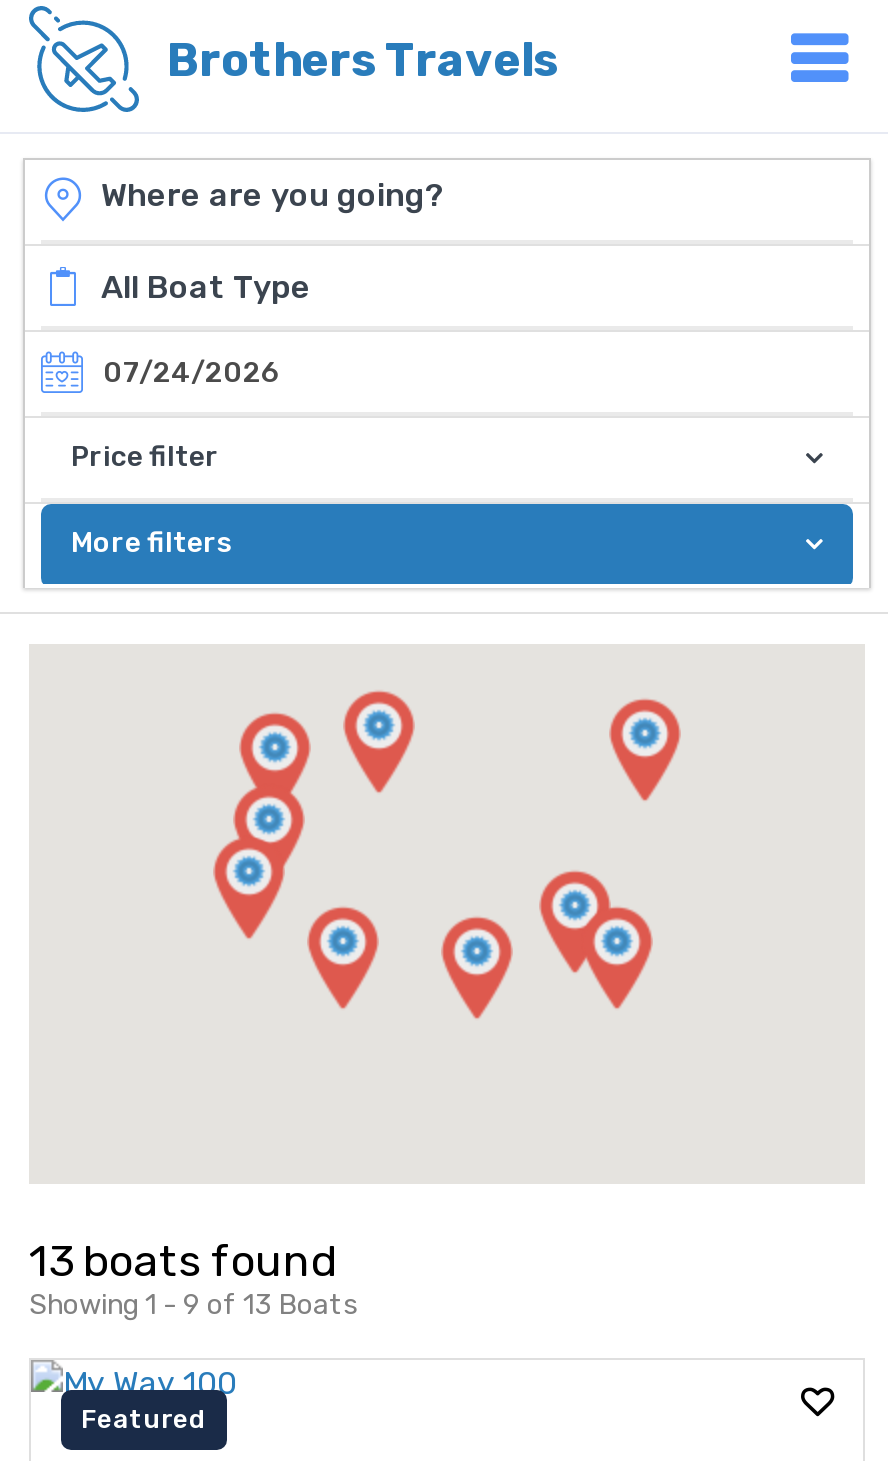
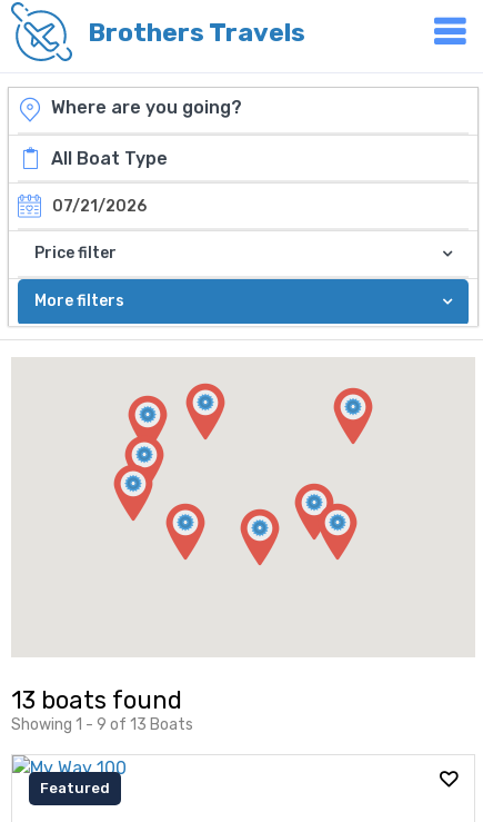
- 07/24/2026
+ 07/21/2026
